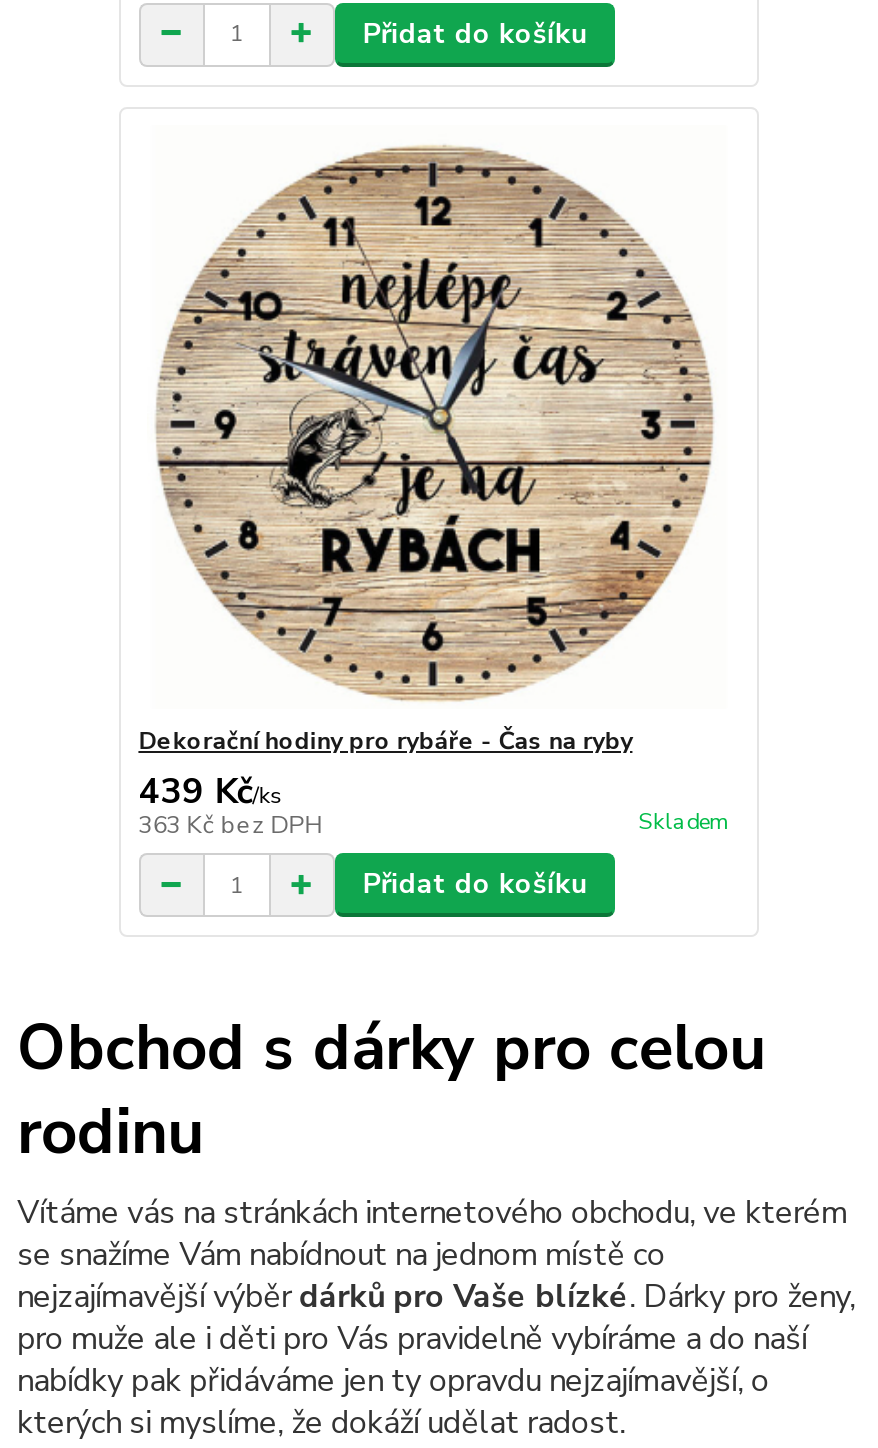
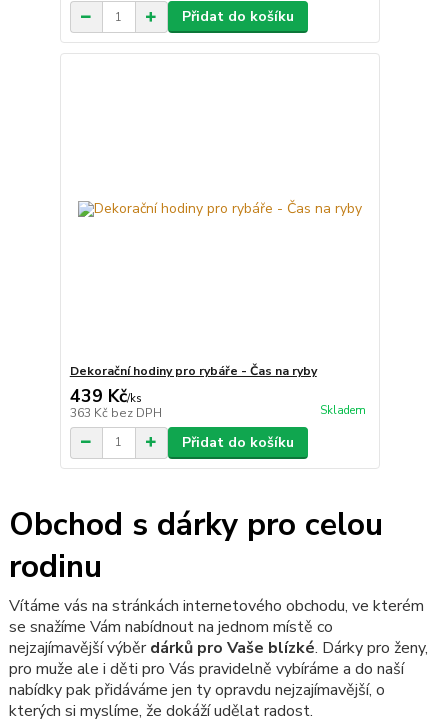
- [image]
